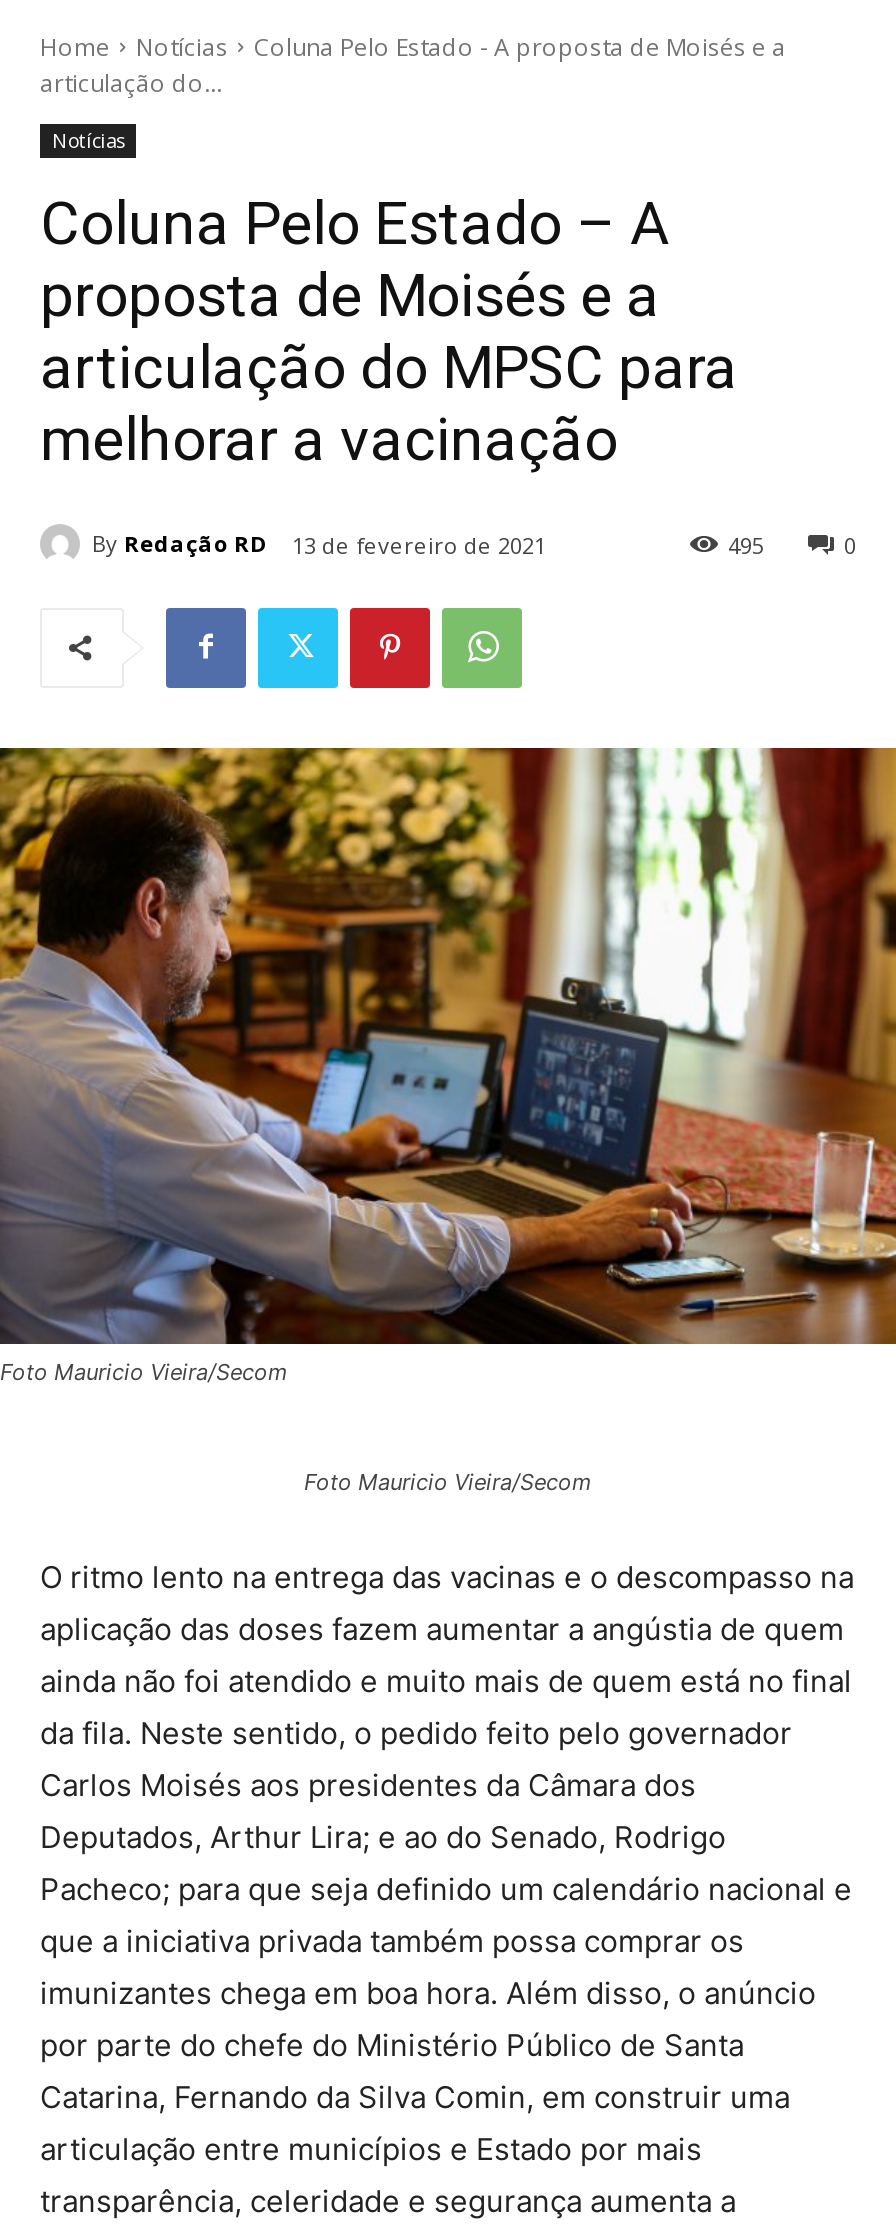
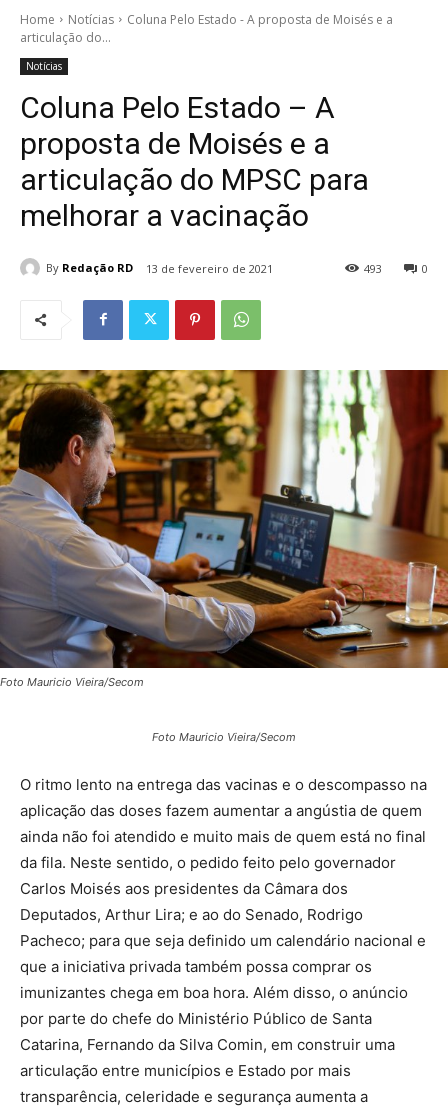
- 495
+ 493
